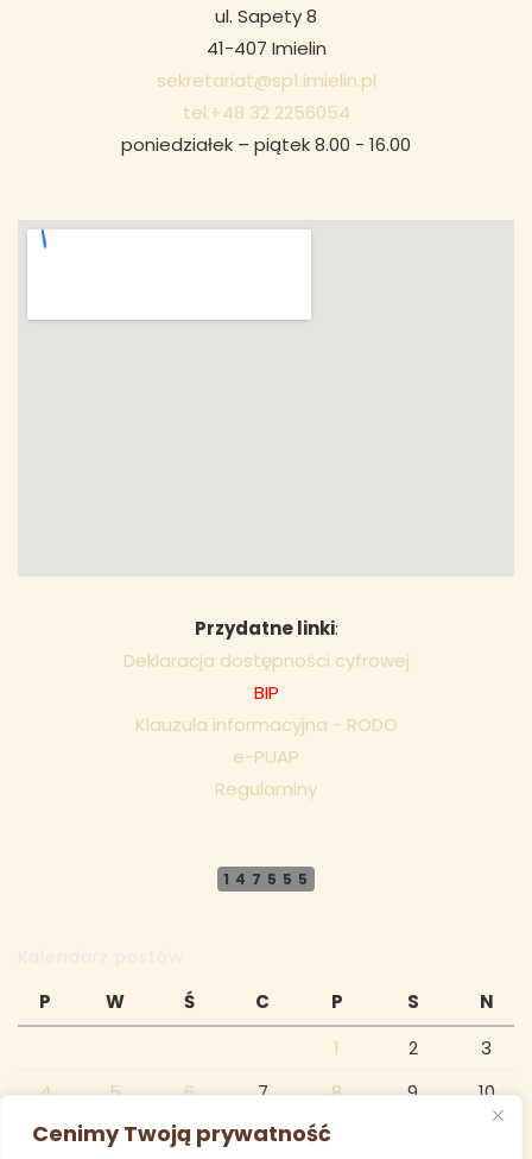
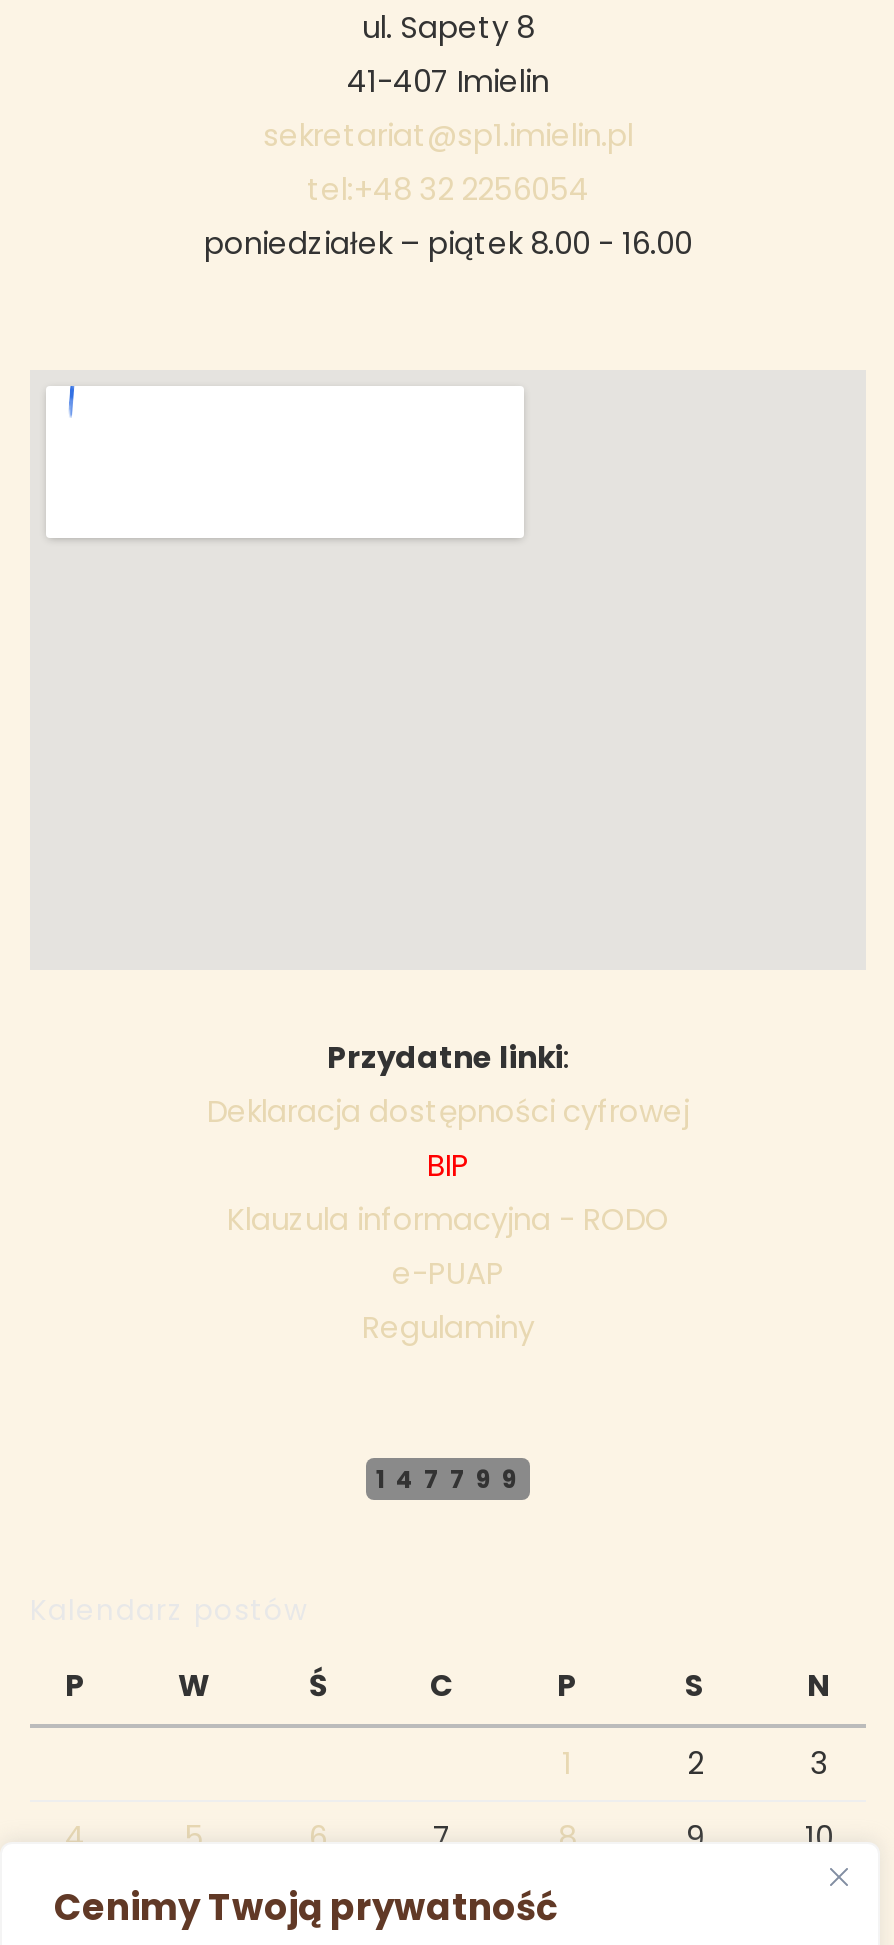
- 147555
+ 147799
